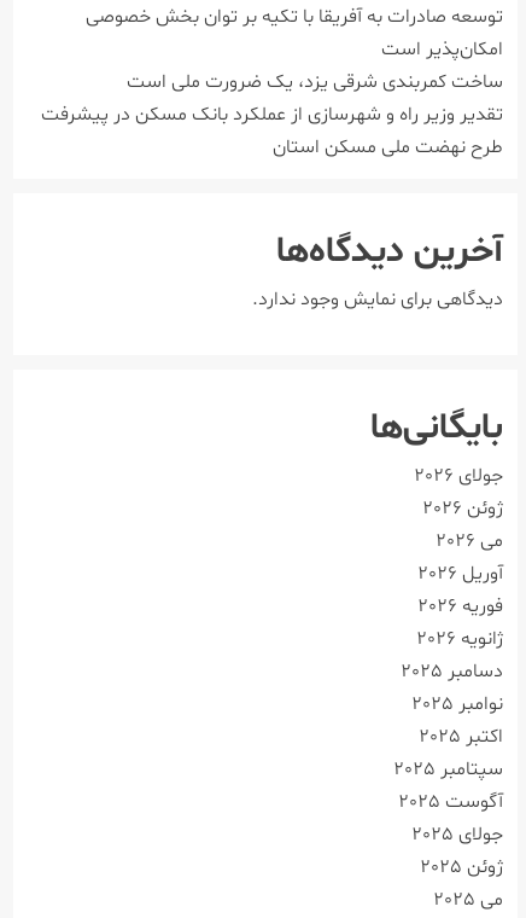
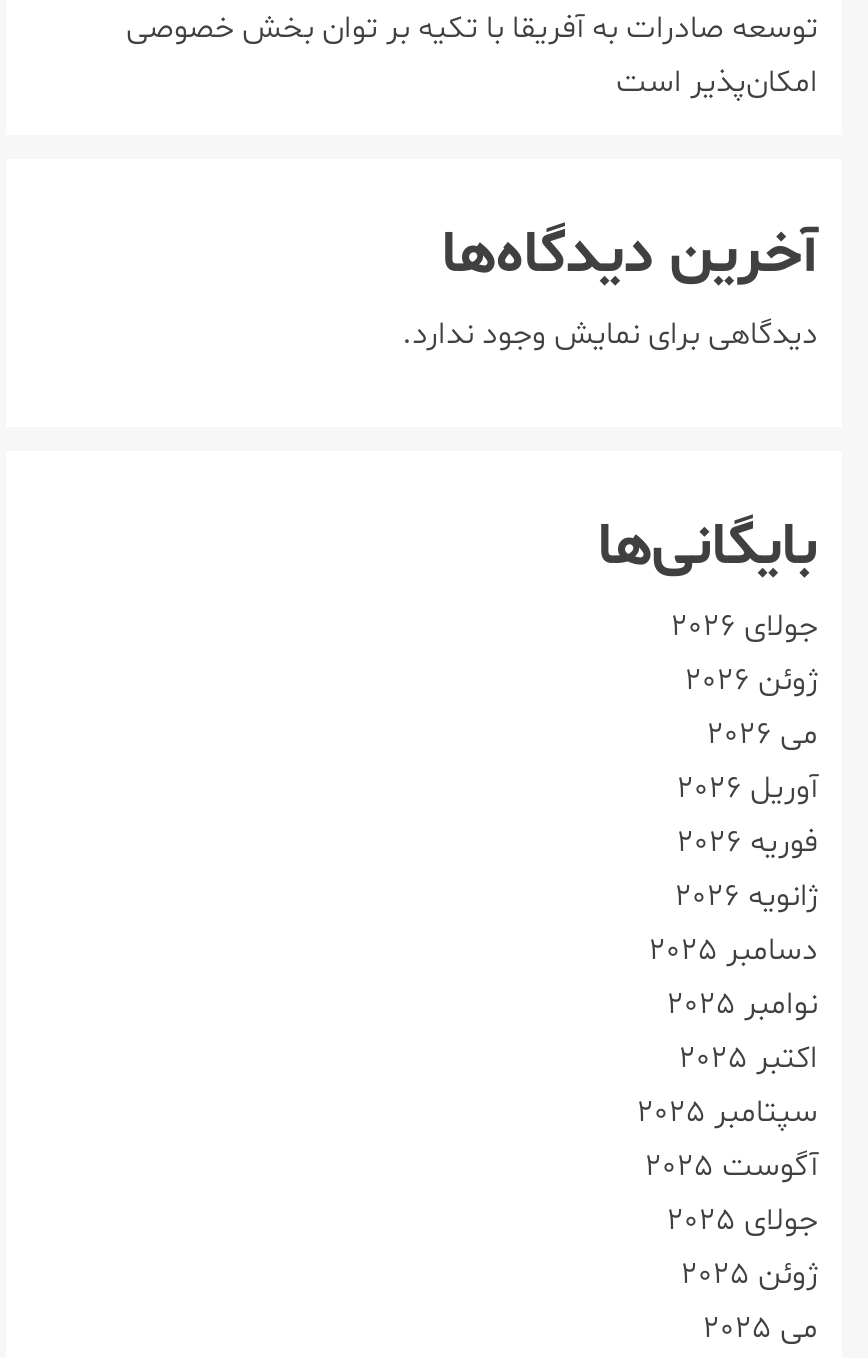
- ساخت کمربندی شرقی یزد، یک ضرورت ملی است
- تقدیر وزیر راه و شهرسازی از عملکرد بانک مسکن در پیشرفت
- طرح نهضت ملی مسکن استان
